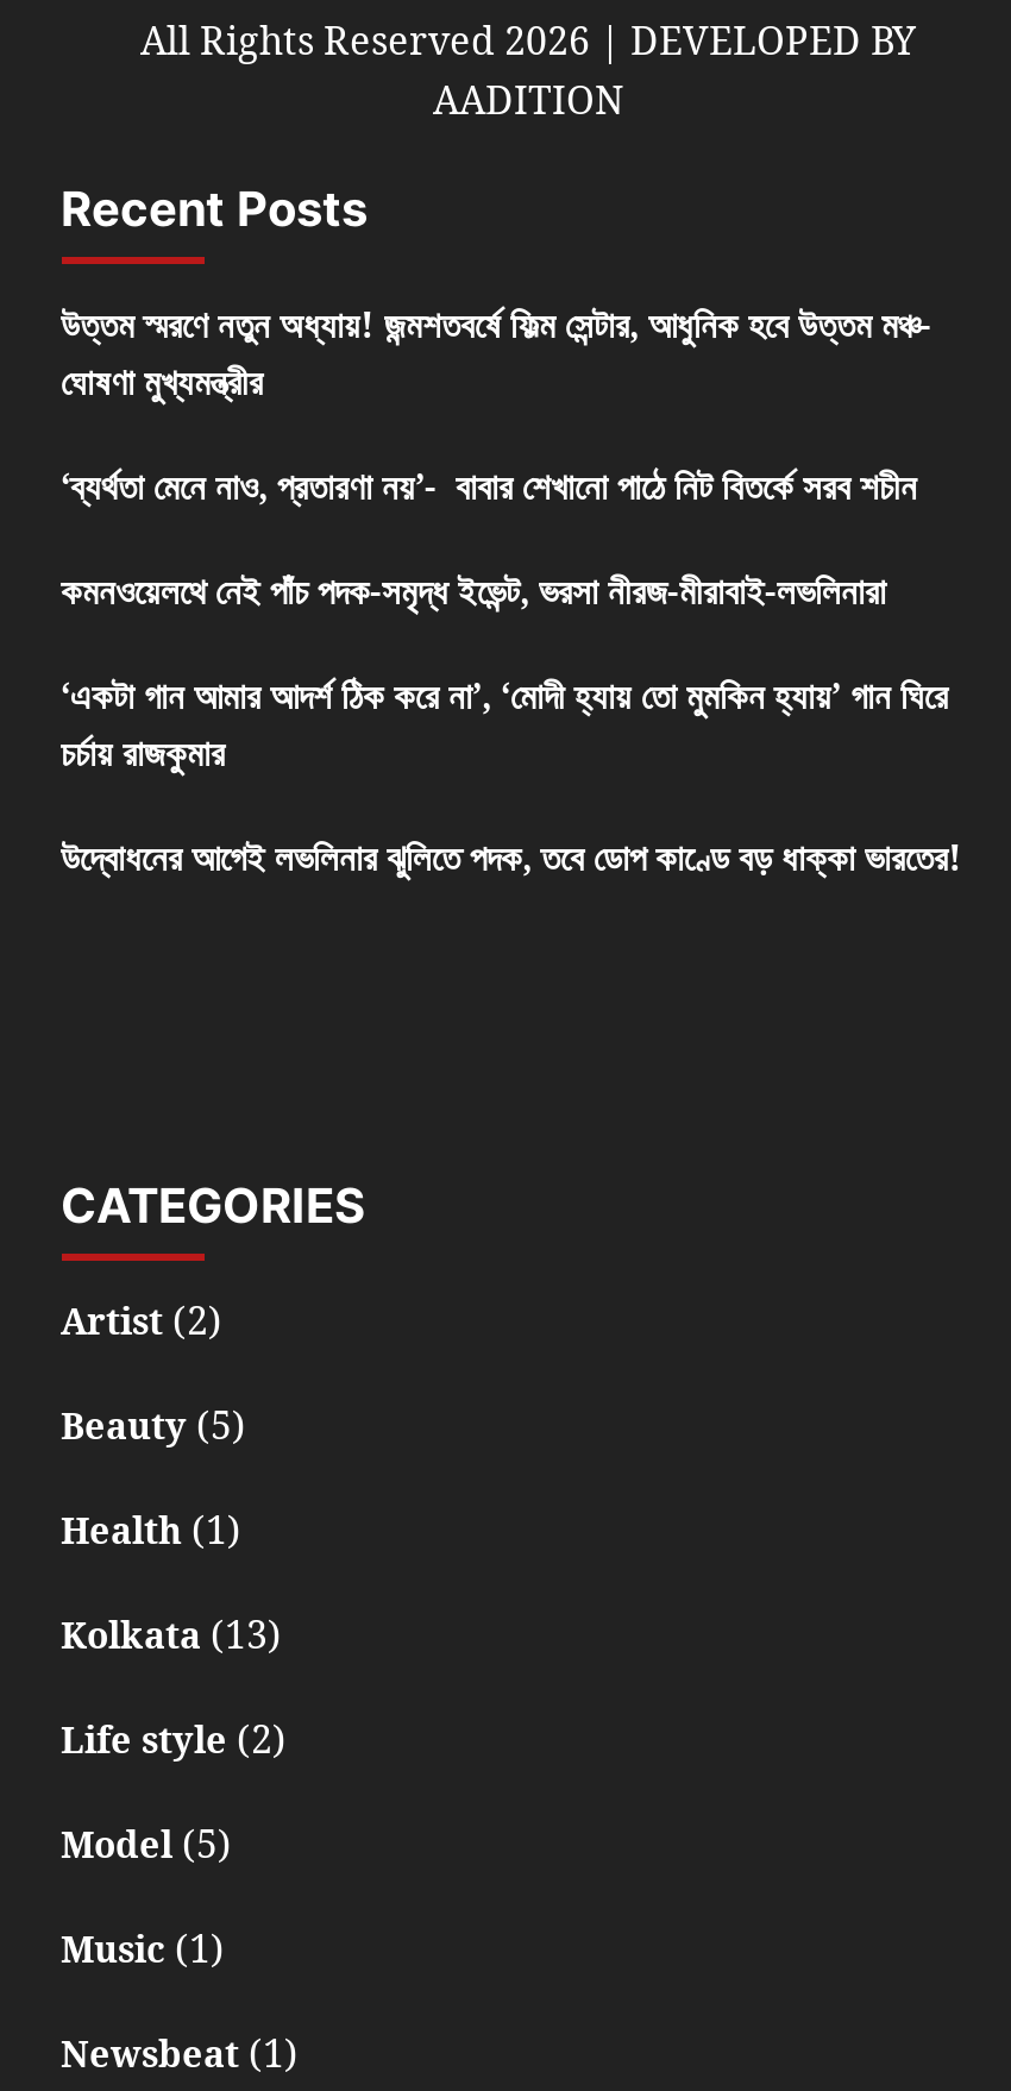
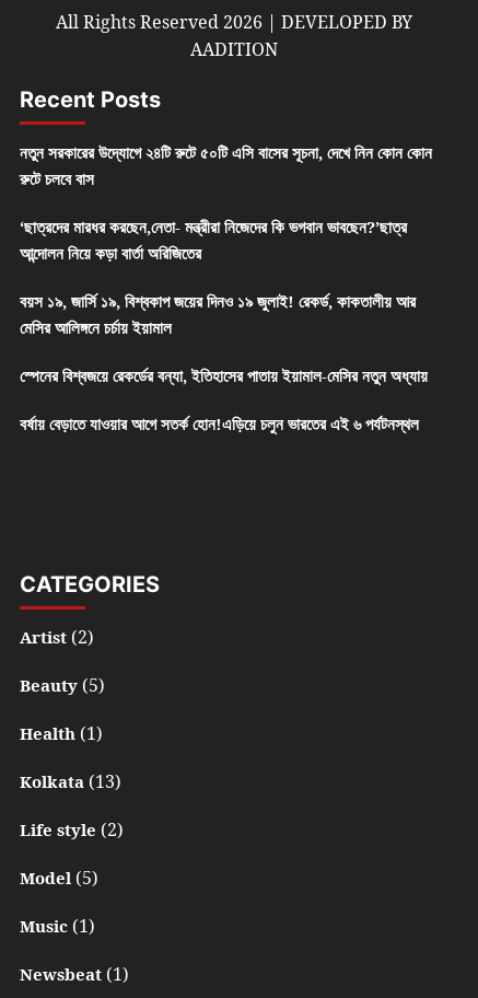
- উত্তম স্মরণে নতুন অধ্যায়! জন্মশতবর্ষে ফিল্ম সেন্টার, আধুনিক হবে উত্তম মঞ্চ-
- ঘোষণা মুখ্যমন্ত্রীর
+ নতুন সরকারের উদ্যোগে ২৪টি রুটে ৫০টি এসি বাসের সূচনা, দেখে নিন কোন কোন
+ রুটে চলবে বাস

- ‘ব্যর্থতা মেনে নাও, প্রতারণা নয়’- বাবার শেখানো পাঠে নিট বিতর্কে সরব শচীন
+ ‘ছাত্রদের মারধর করছেন,নেতা- মন্ত্রীরা নিজেদের কি ভগবান ভাবছেন?’ছাত্র
+ আন্দোলন নিয়ে কড়া বার্তা অরিজিতের

- কমনওয়েলথে নেই পাঁচ পদক-সমৃদ্ধ ইভেন্ট, ভরসা নীরজ-মীরাবাই-লভলিনারা
+ বয়স ১৯, জার্সি ১৯, বিশ্বকাপ জয়ের দিনও ১৯ জুলাই! রেকর্ড, কাকতালীয় আর
+ মেসির আলিঙ্গনে চর্চায় ইয়ামাল

- ‘একটা গান আমার আদর্শ ঠিক করে না’, ‘মোদী হ্যায় তো মুমকিন হ্যায়’ গান ঘিরে
- চর্চায় রাজকুমার
+ স্পেনের বিশ্বজয়ে রেকর্ডের বন্যা, ইতিহাসের পাতায় ইয়ামাল-মেসির নতুন অধ্যায়

- উদ্বোধনের আগেই লভলিনার ঝুলিতে পদক, তবে ডোপ কাণ্ডে বড় ধাক্কা ভারতের!
+ বর্ষায় বেড়াতে যাওয়ার আগে সতর্ক হোন!এড়িয়ে চলুন ভারতের এই ৬ পর্যটনস্থল
